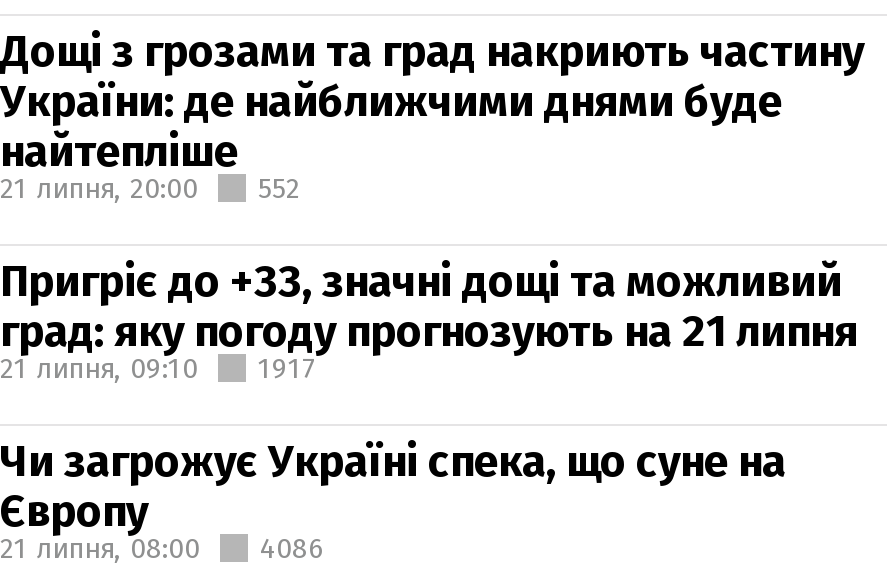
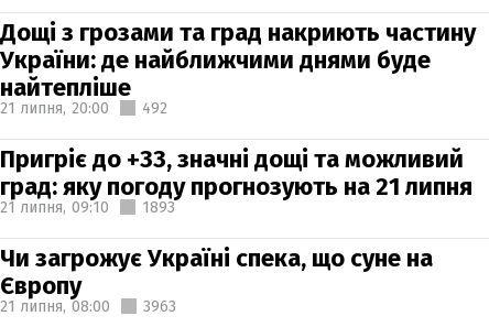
- 21 липня, 20:00 552
+ 21 липня, 20:00 492

- 1917
+ 1893

- 21 липня, 08:00 4086
+ 21 липня, 08:00 3963
